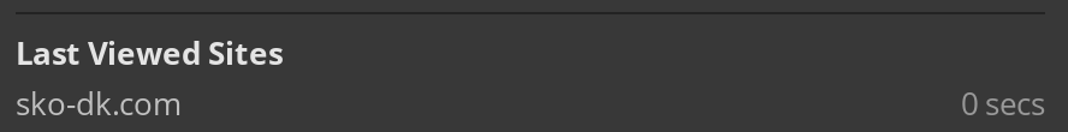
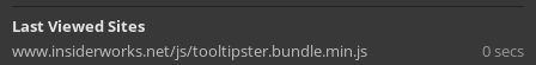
- sko-dk.com
+ www.insiderworks.net/js/tooltipster.bundle.min.js
